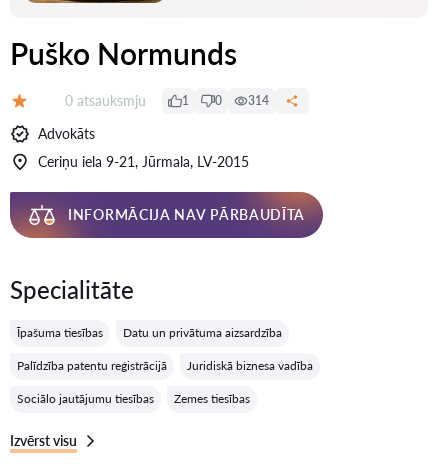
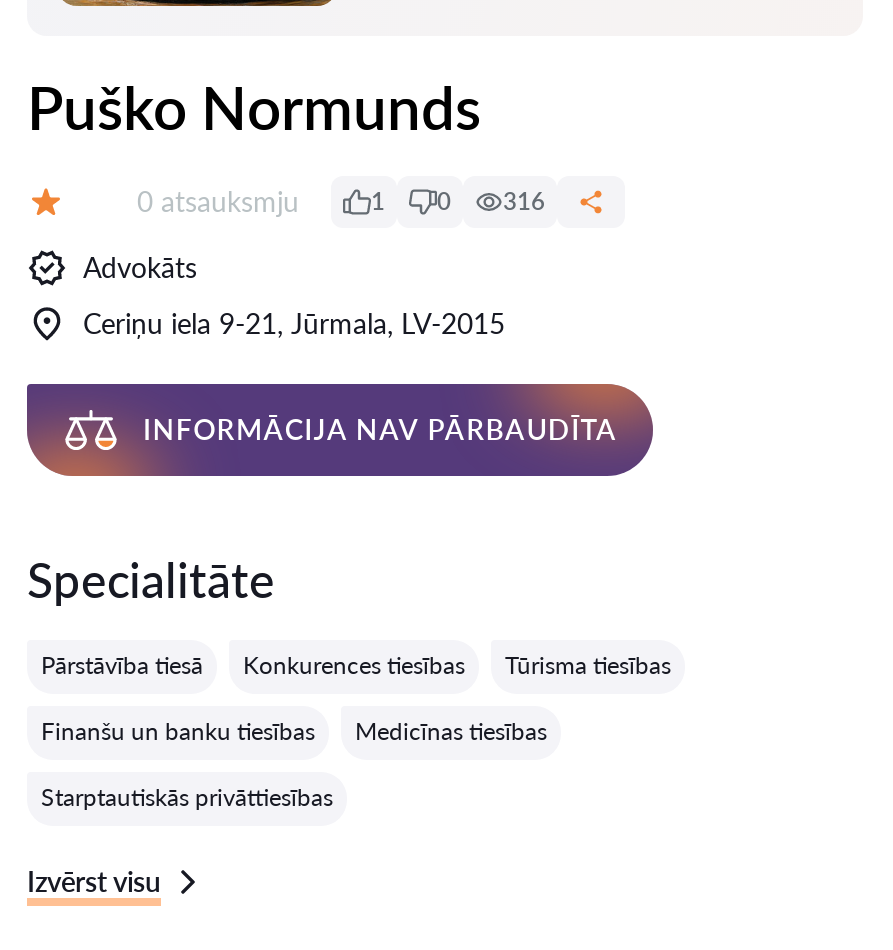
- 314
+ 316

- Īpašuma tiesības
- Datu un privātuma aizsardzība
+ Pārstāvība tiesā
+ Konkurences tiesības
+ Tūrisma tiesības

- Palīdzība patentu reģistrācijā
- Juridiskā biznesa vadība
+ Finanšu un banku tiesības
+ Medicīnas tiesības

- Sociālo jautājumu tiesības
- Zemes tiesības
+ Starptautiskās privāttiesības
